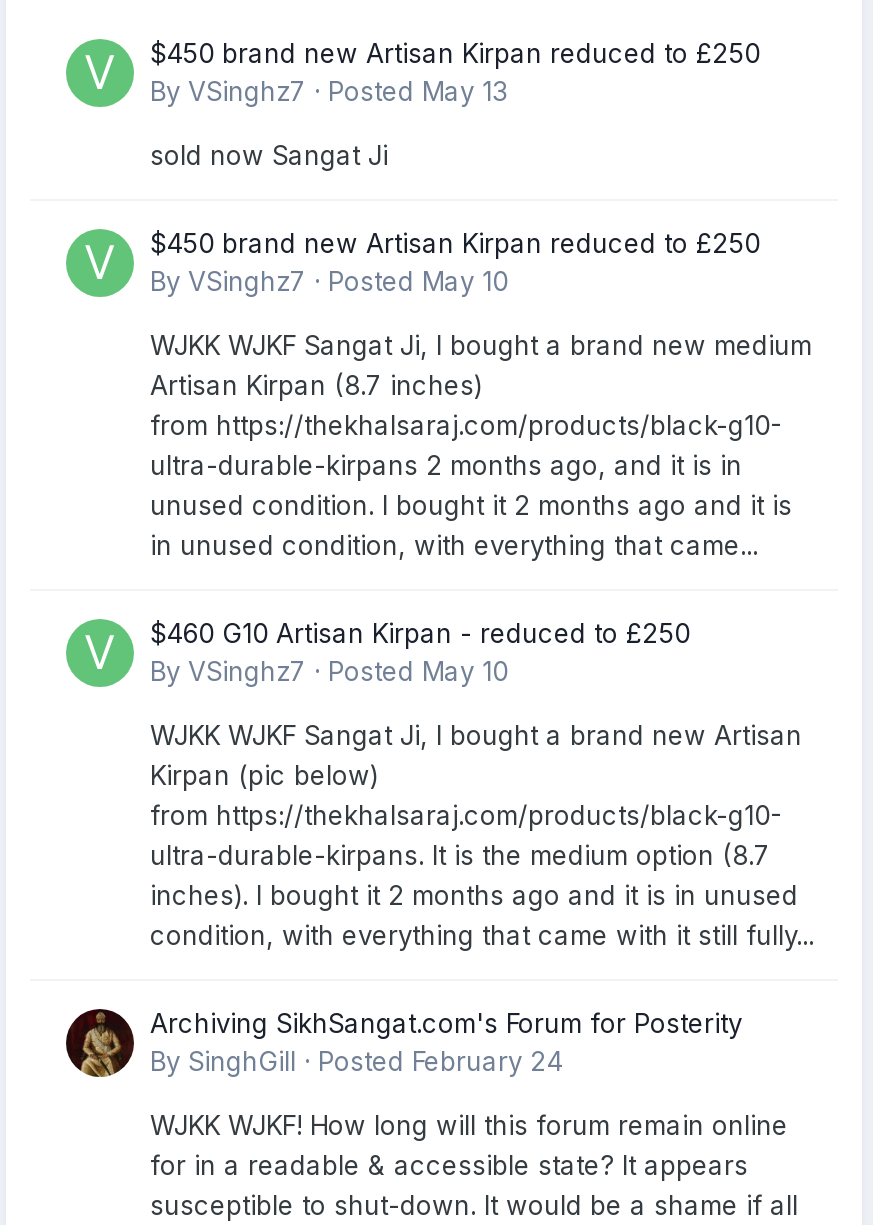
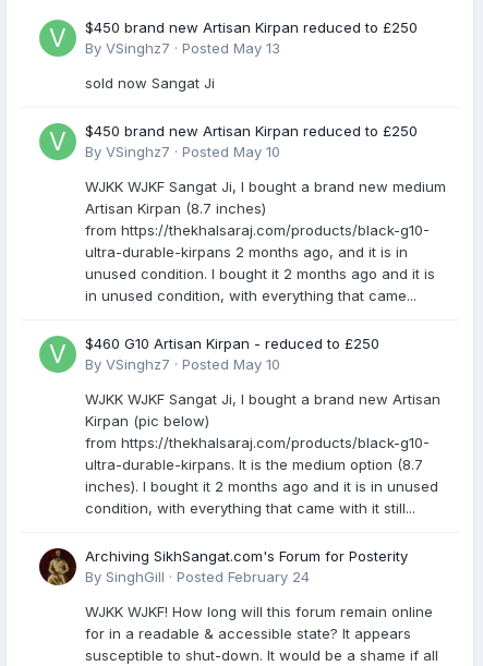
- condition, with everything that came with it still fully...
+ condition, with everything that came with it still...
